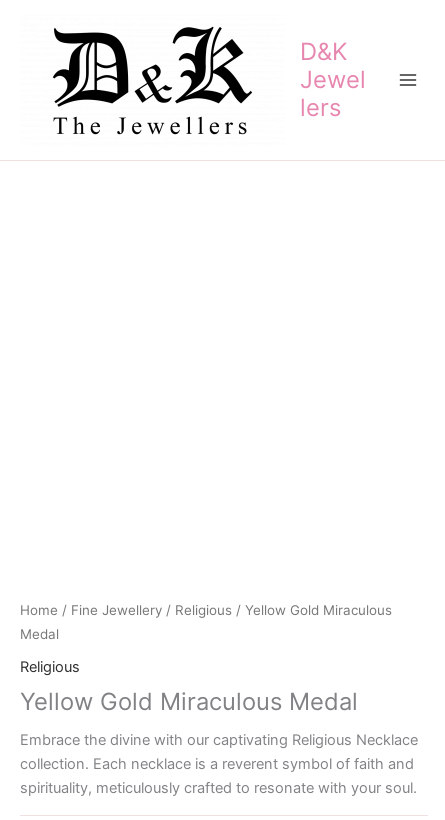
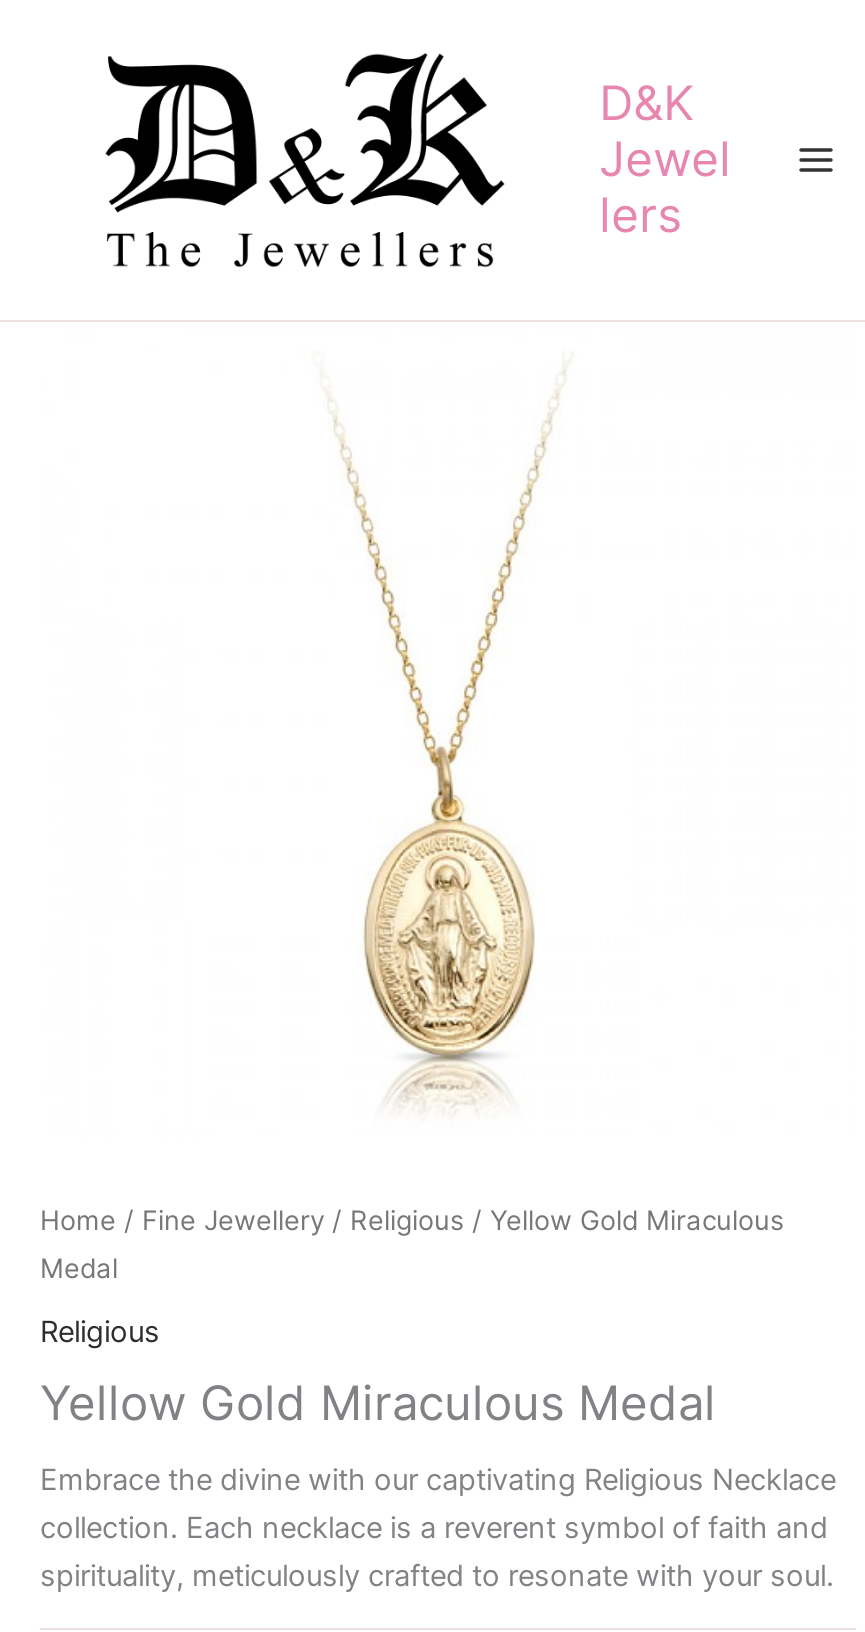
+ [image]
